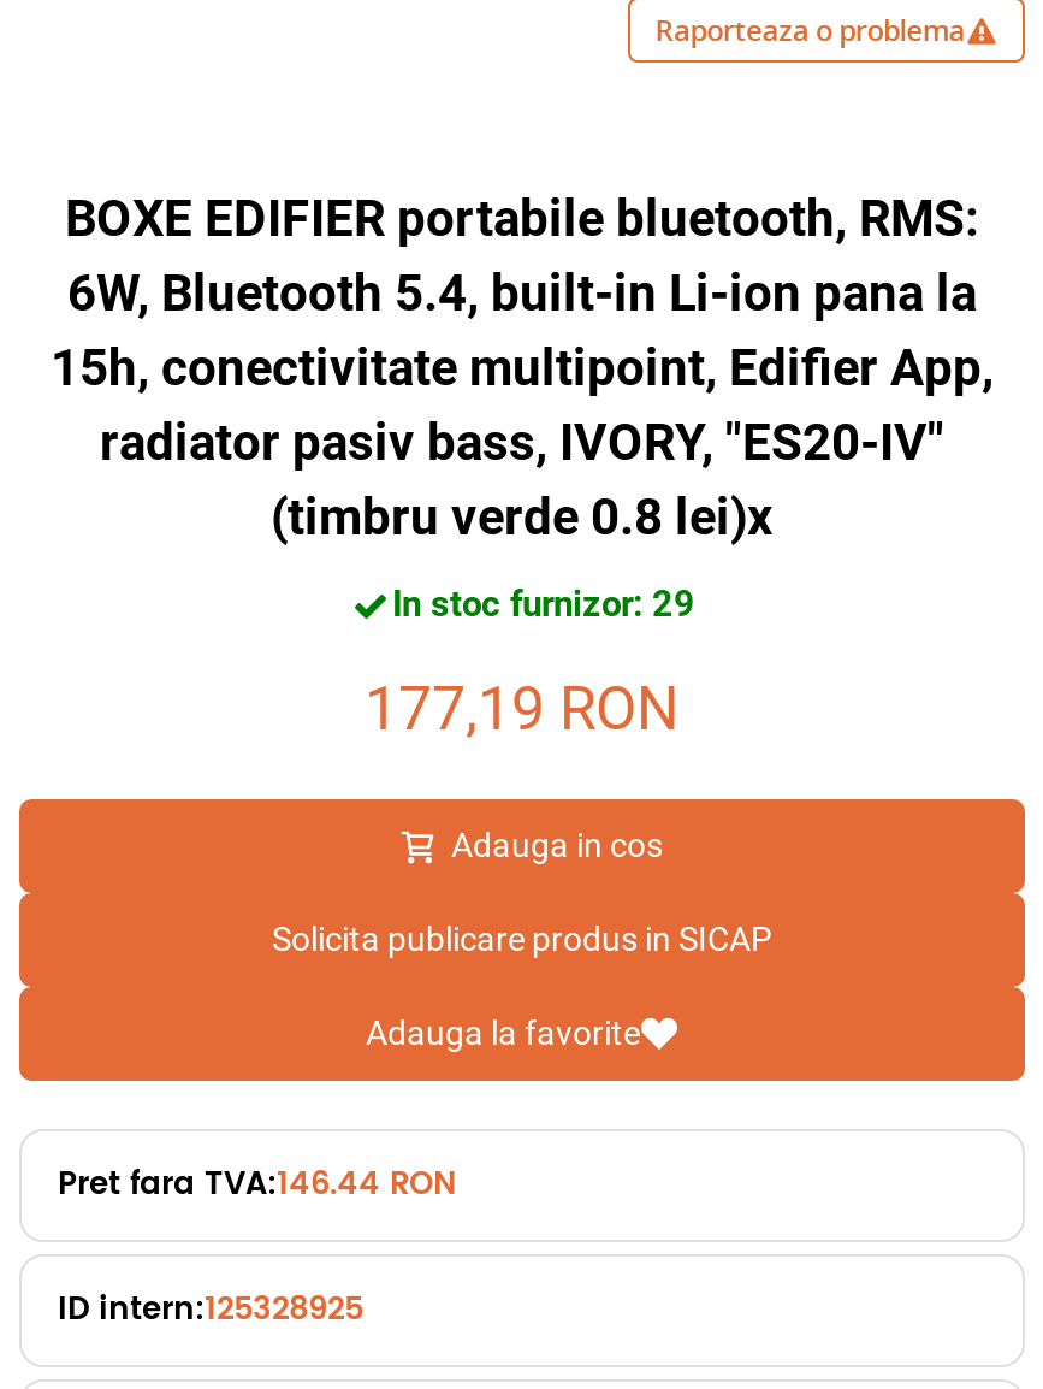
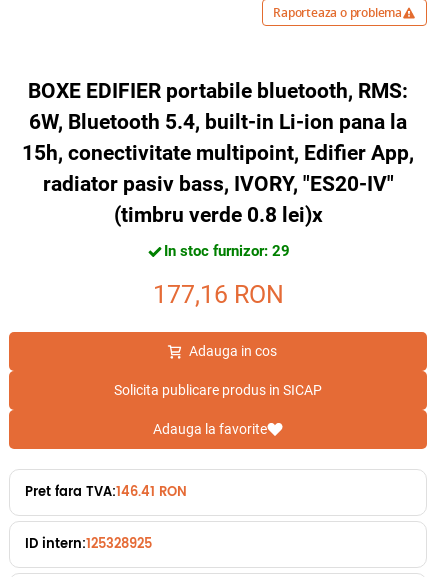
- 177,19 RON
+ 177,16 RON

- Pret fara TVA:146.44 RON
+ Pret fara TVA:146.41 RON
